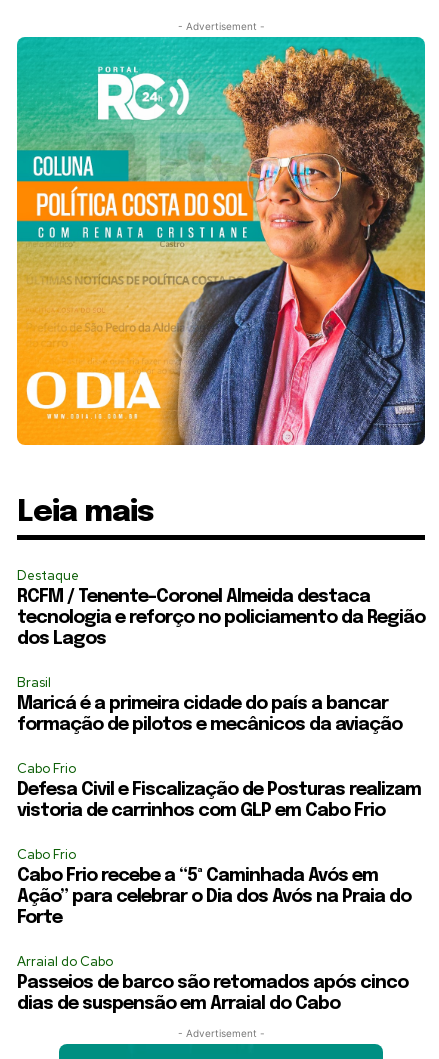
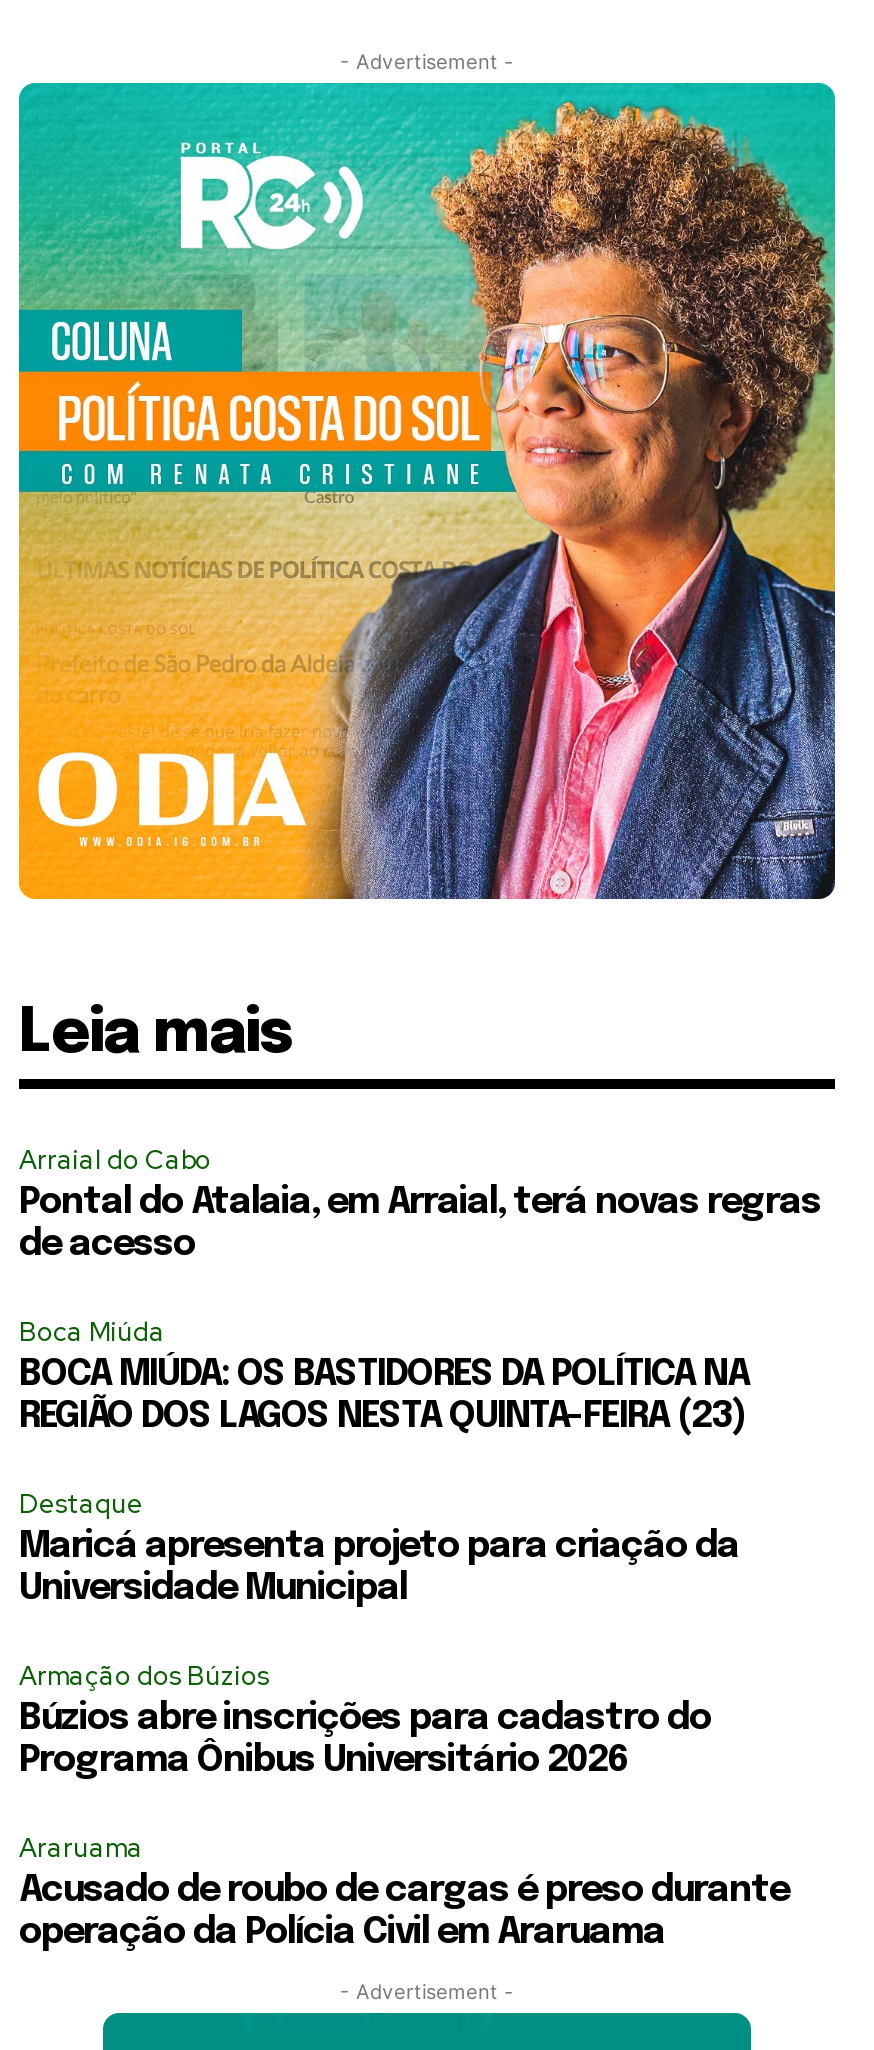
+ Pontal do Atalaia, em Arraial, terá novas regras
+ de acesso
+ Boca Miúda
+ BOCA MIÚDA: OS BASTIDORES DA POLÍTICA NA
+ REGIÃO DOS LAGOS NESTA QUINTA-FEIRA (23)

moved down: Destaque

- RCFM / Tenente-Coronel Almeida destaca
- tecnologia e reforço no policiamento da Região
- dos Lagos
- Brasil
- Maricá é a primeira cidade do país a bancar
- formação de pilotos e mecânicos da aviação
- Cabo Frio
- Defesa Civil e Fiscalização de Posturas realizam
- vistoria de carrinhos com GLP em Cabo Frio
- Cabo Frio
- Cabo Frio recebe a “5ª Caminhada Avós em
- Ação” para celebrar o Dia dos Avós na Praia do
- Forte
- Passeios de barco são retomados após cinco
- dias de suspensão em Arraial do Cabo
+ Maricá apresenta projeto para criação da
+ Universidade Municipal
+ Armação dos Búzios
+ Búzios abre inscrições para cadastro do
+ Programa Ônibus Universitário 2026
+ Araruama
+ Acusado de roubo de cargas é preso durante
+ operação da Polícia Civil em Araruama

moved up: Arraial do Cabo
